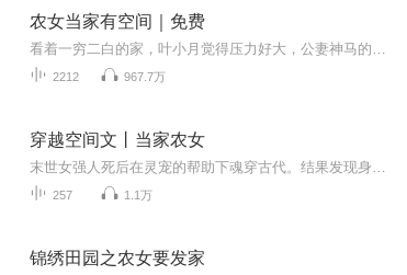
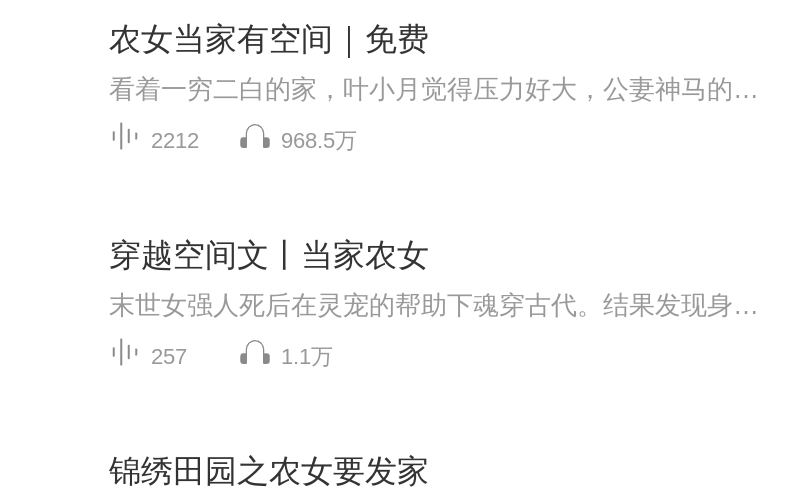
- 967.7万
+ 968.5万
